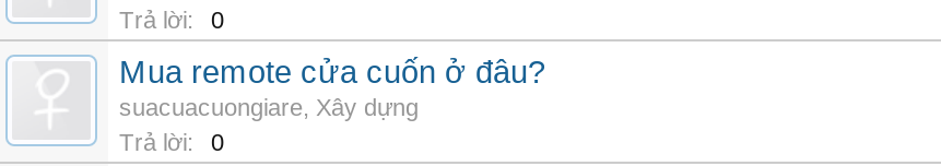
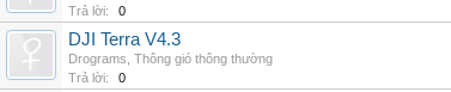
- Mua remote cửa cuốn ở đâu?
- suacuacuongiare, Xây dựng
+ DJI Terra V4.3
+ Drograms, Thông gió thông thường
